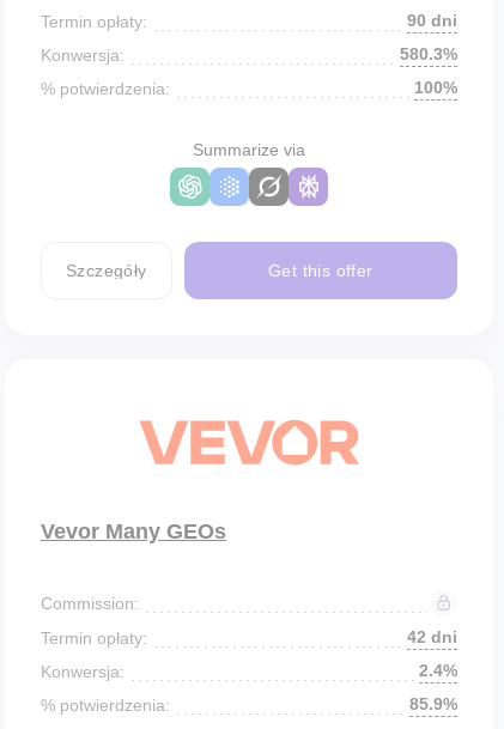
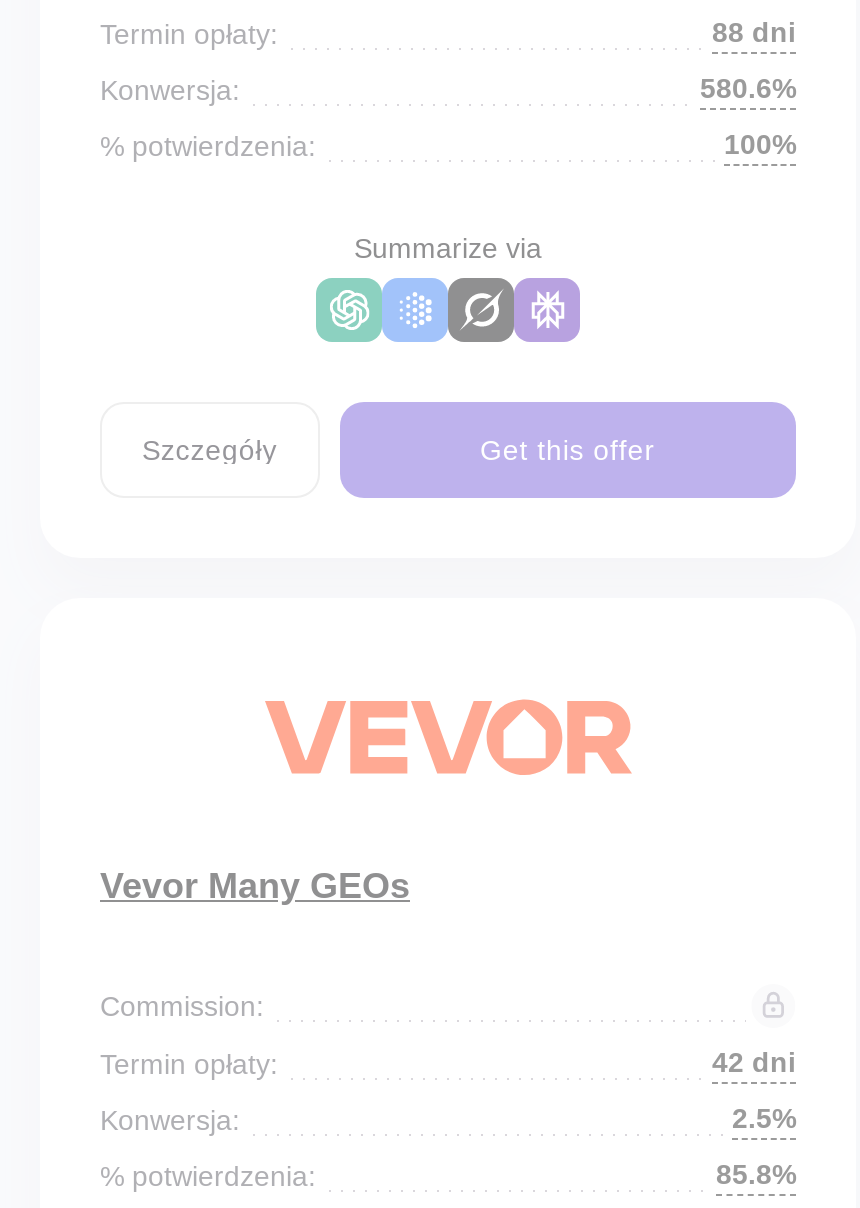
- 90 dni
+ 88 dni

- 580.3%
+ 580.6%

- 2.4%
+ 2.5%

- 85.9%
+ 85.8%
